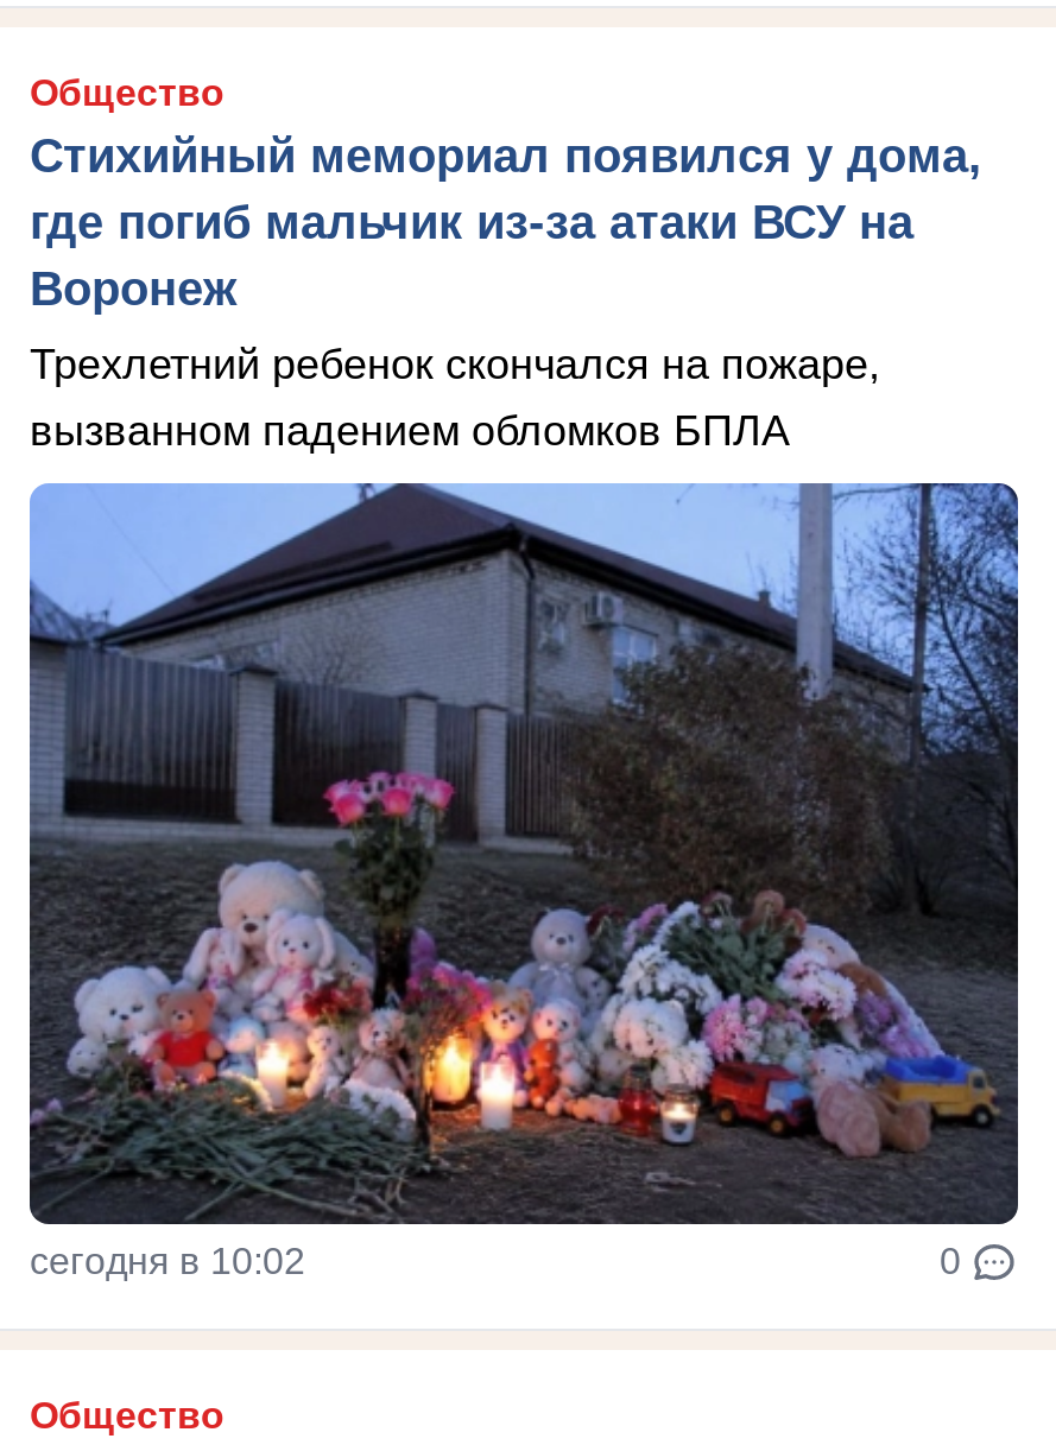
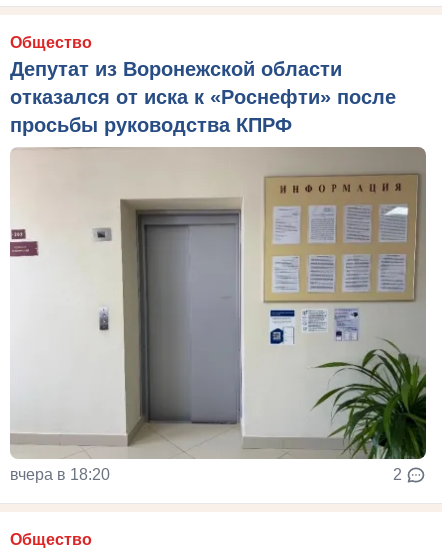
- Стихийный мемориал появился у дома,
- где погиб мальчик из-за атаки ВСУ на
- Воронеж
- Трехлетний ребенок скончался на пожаре,
- вызванном падением обломков БПЛА
+ Депутат из Воронежской области
+ отказался от иска к «Роснефти» после
+ просьбы руководства КПРФ

- [image]
- сегодня в 10:02
- 0
+ [image]
+ вчера в 18:20
+ 2
